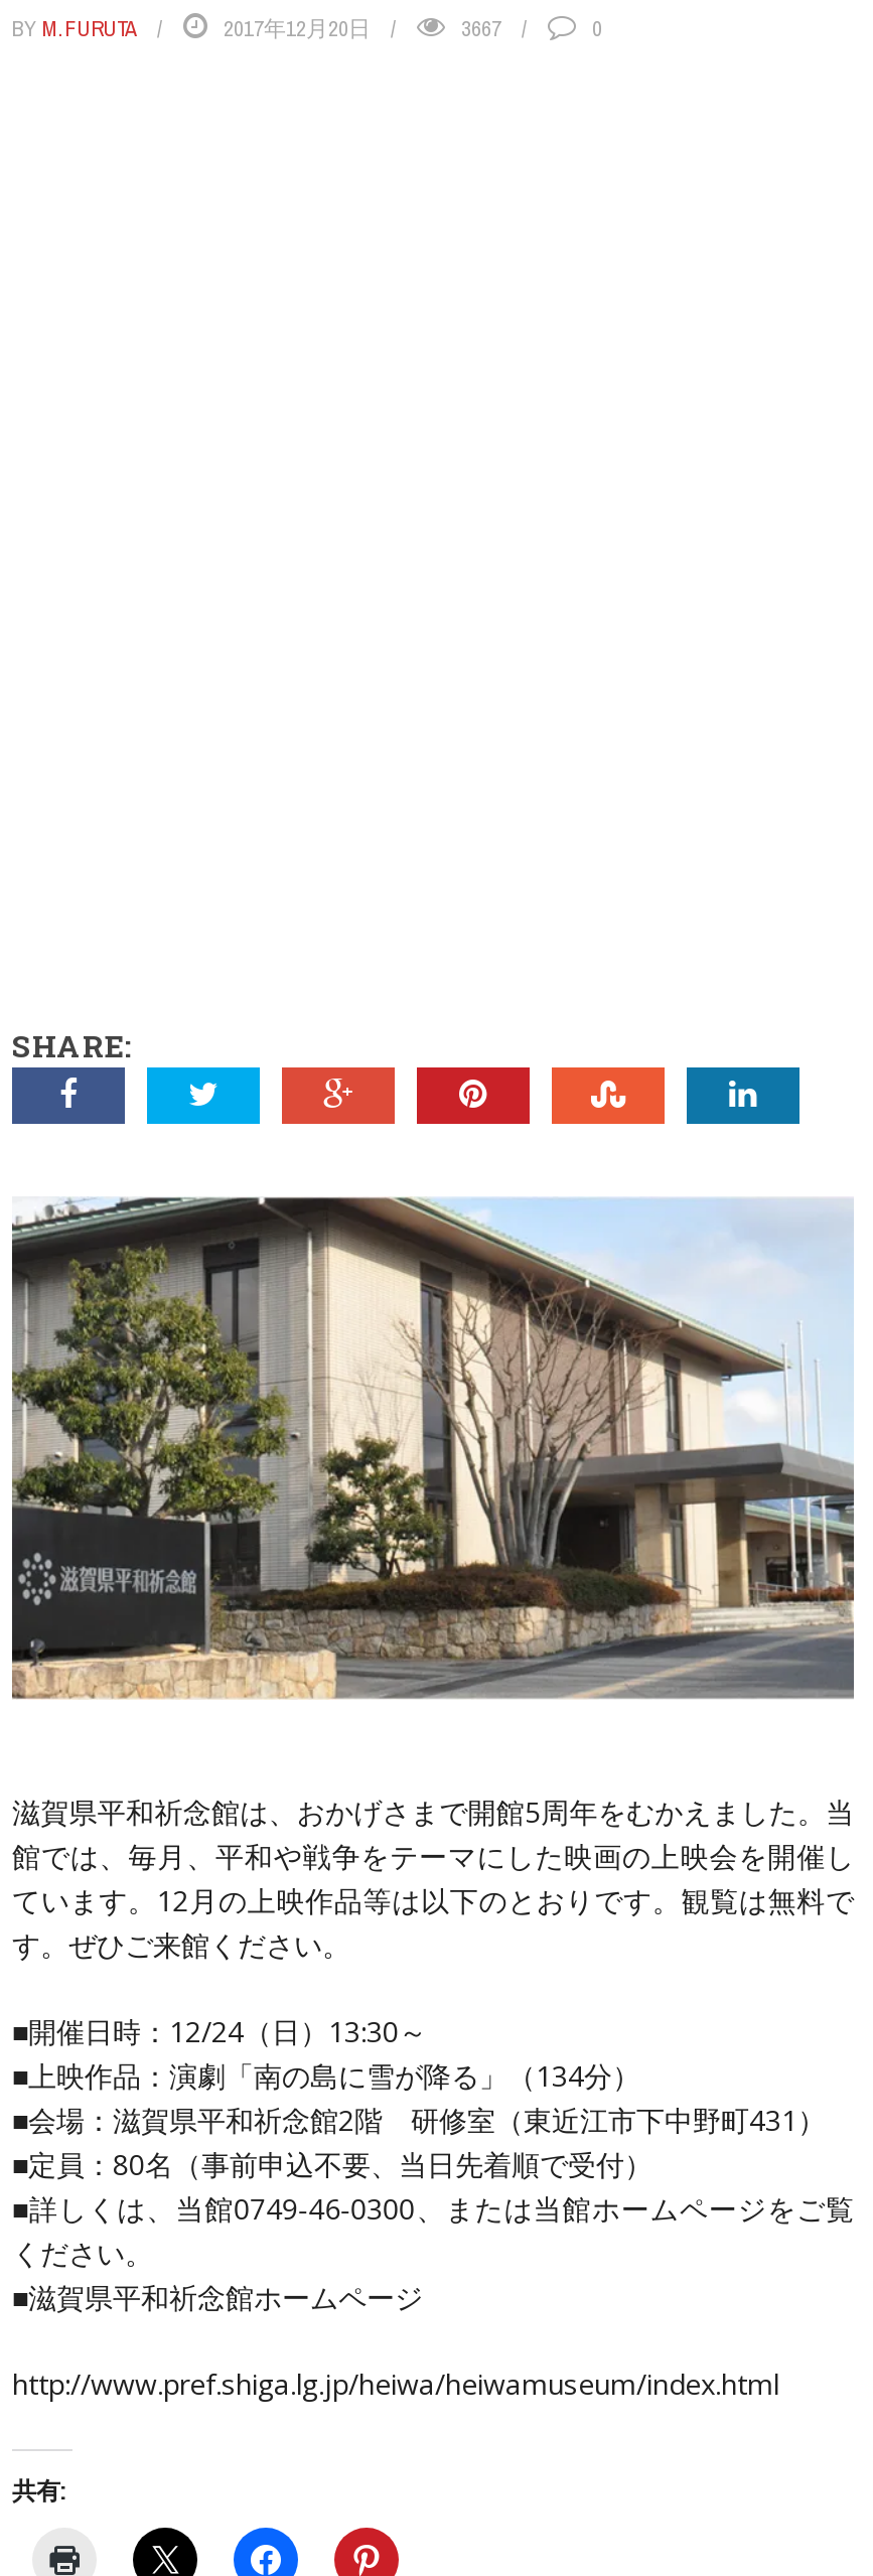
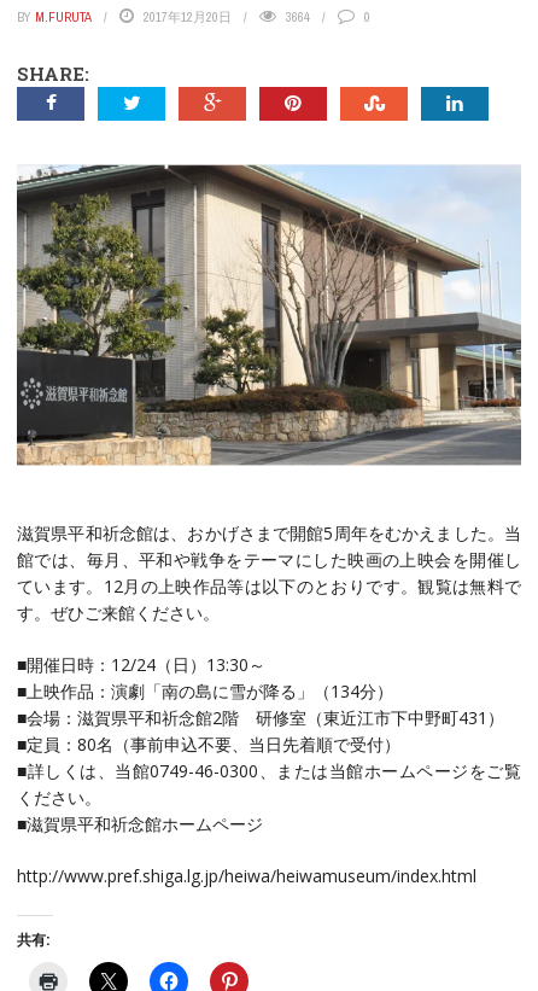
- 3667
+ 3664
